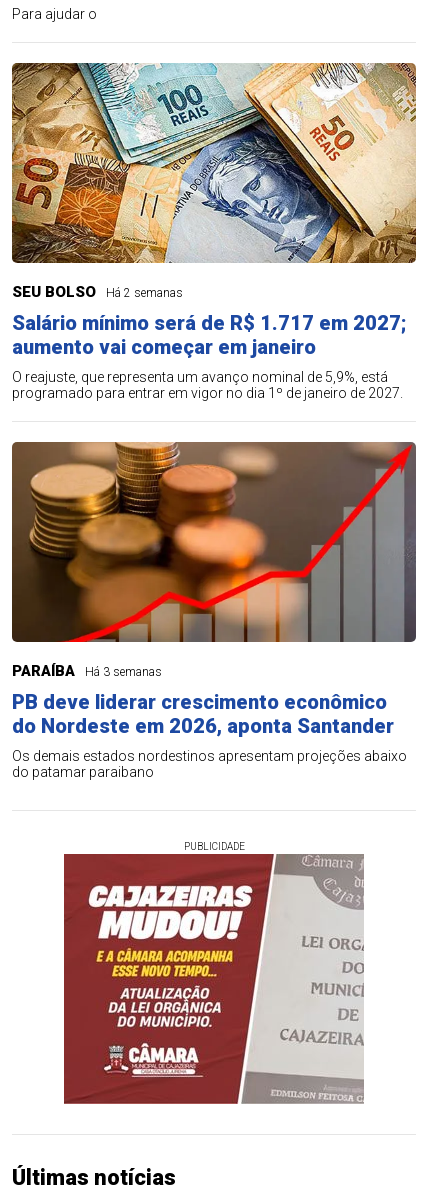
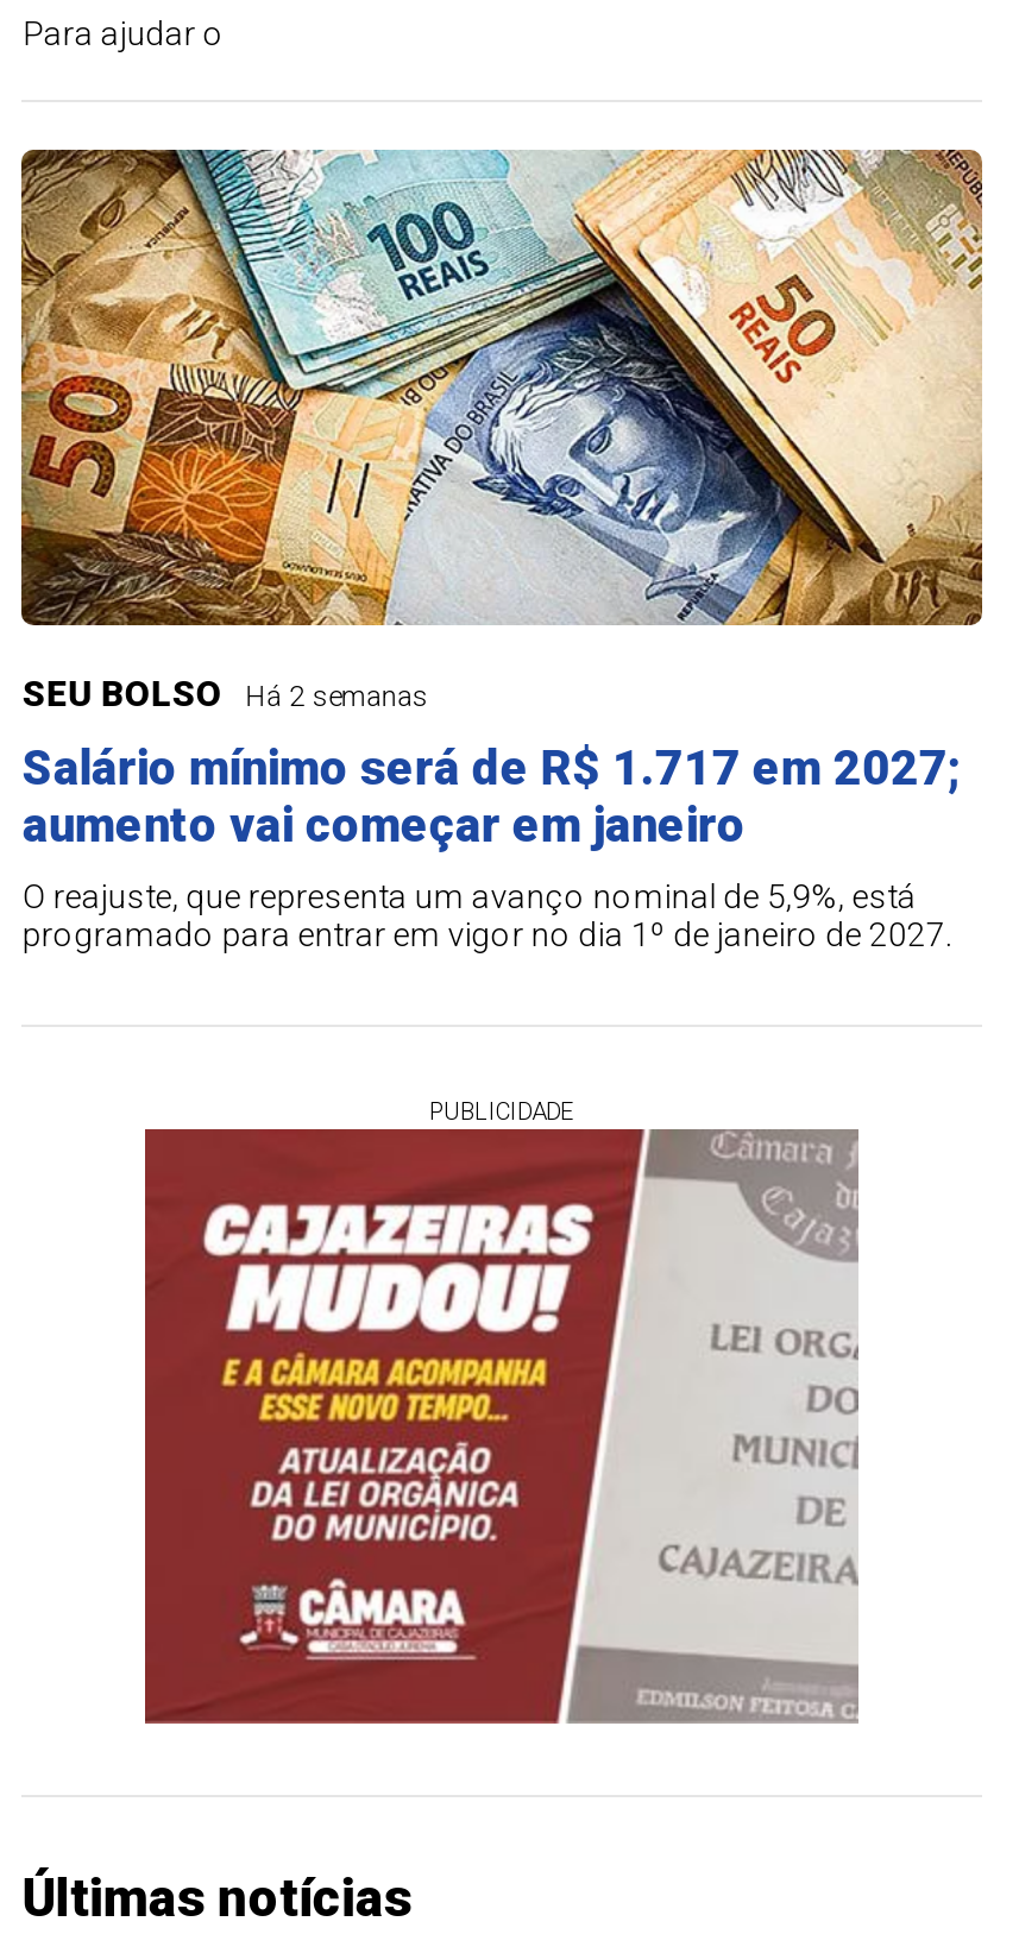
- [image]
- PARAÍBA
- Há 3 semanas
- PB deve liderar crescimento econômico
- do Nordeste em 2026, aponta Santander
- Os demais estados nordestinos apresentam projeções abaixo
- do patamar paraibano
